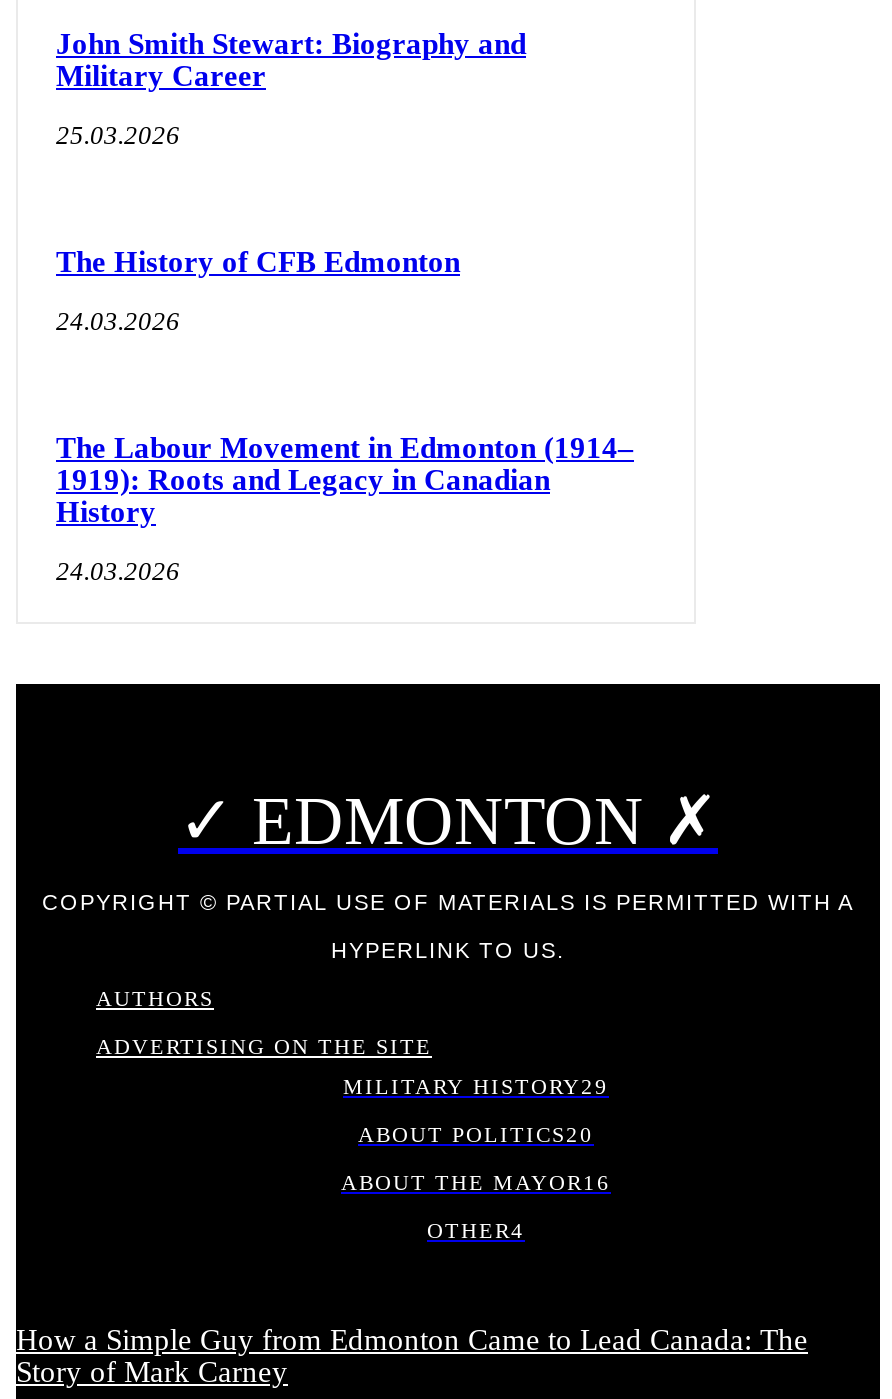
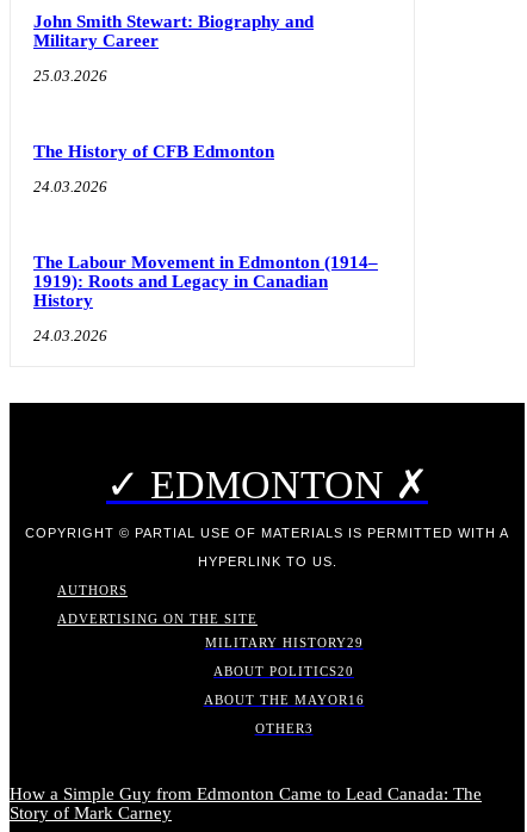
- OTHER4
+ OTHER3
